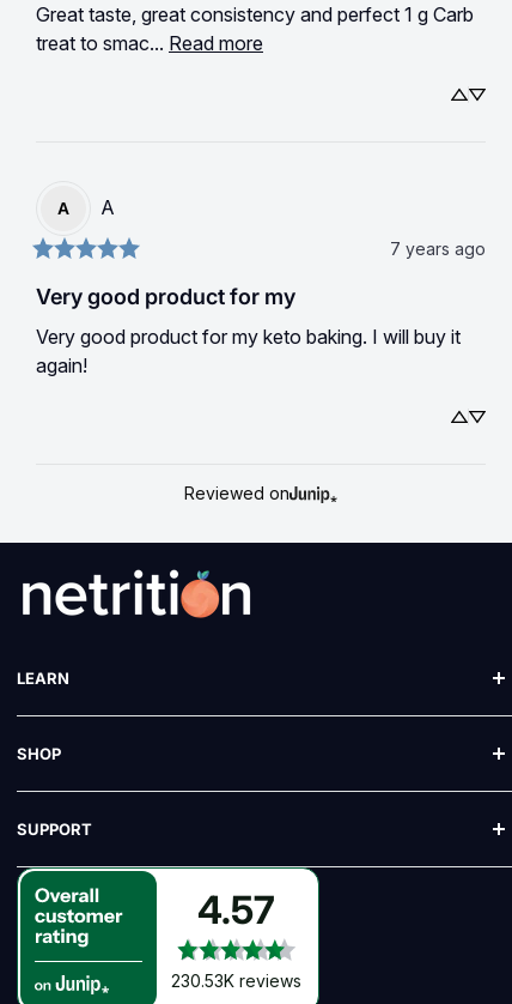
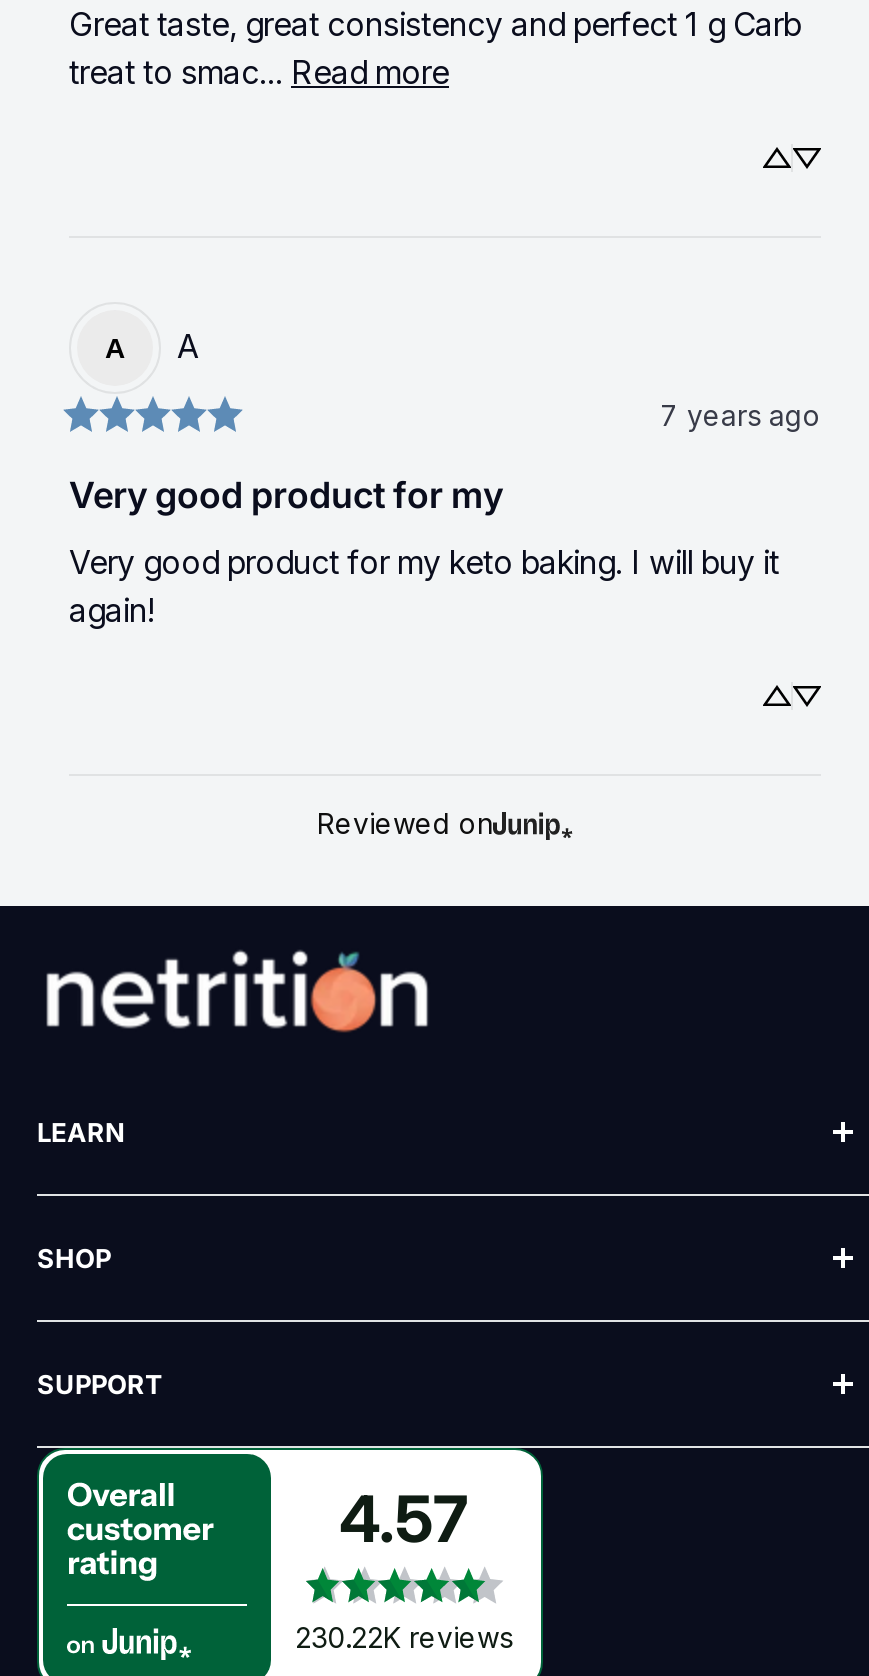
- 230.53K reviews
+ 230.22K reviews
